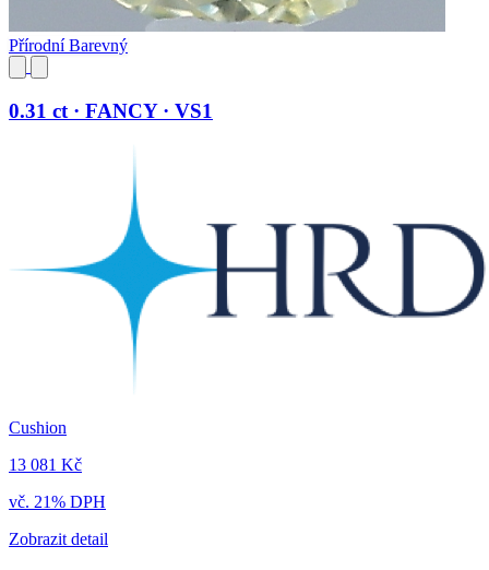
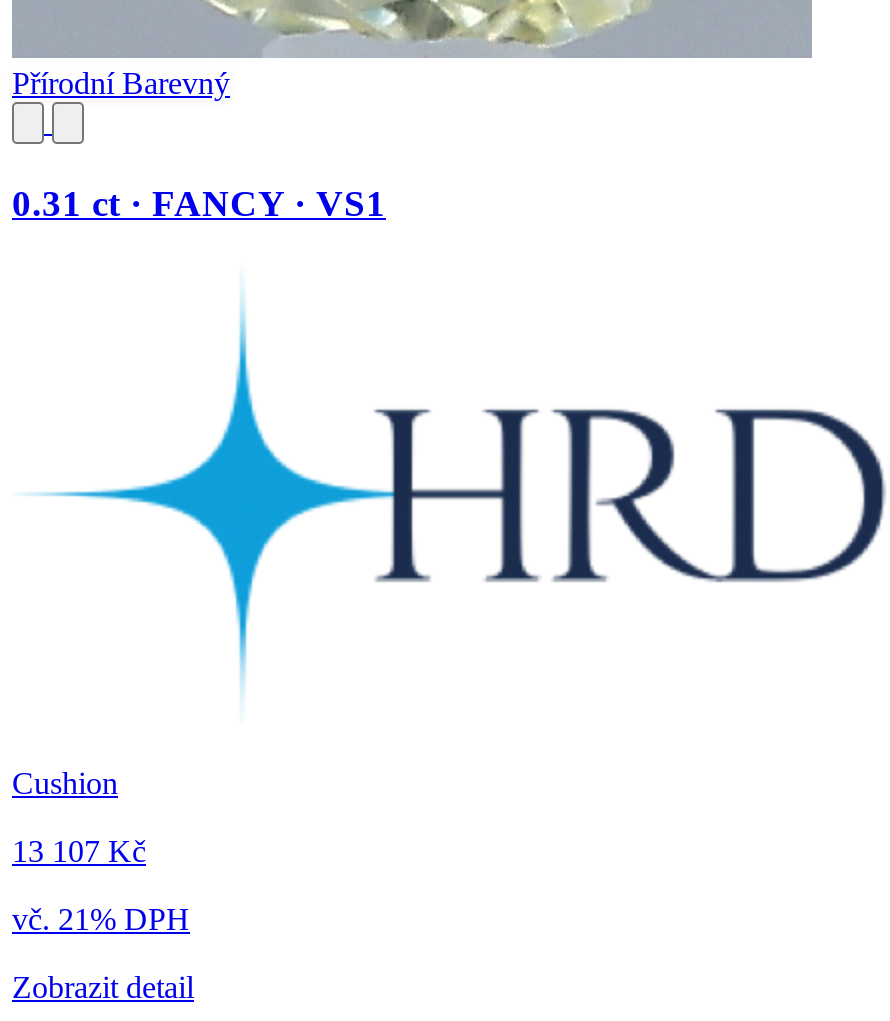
- 13 081 Kč
+ 13 107 Kč
